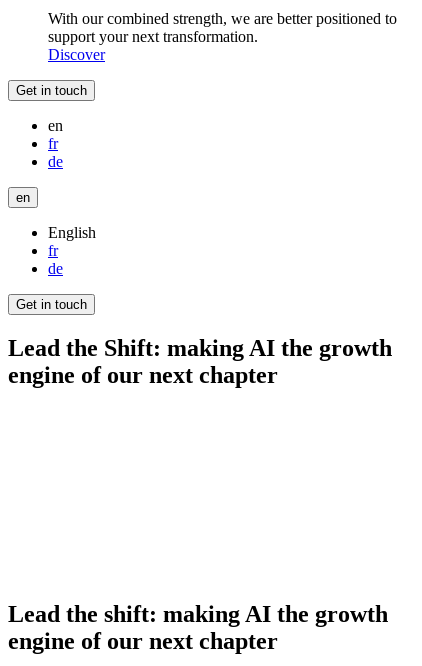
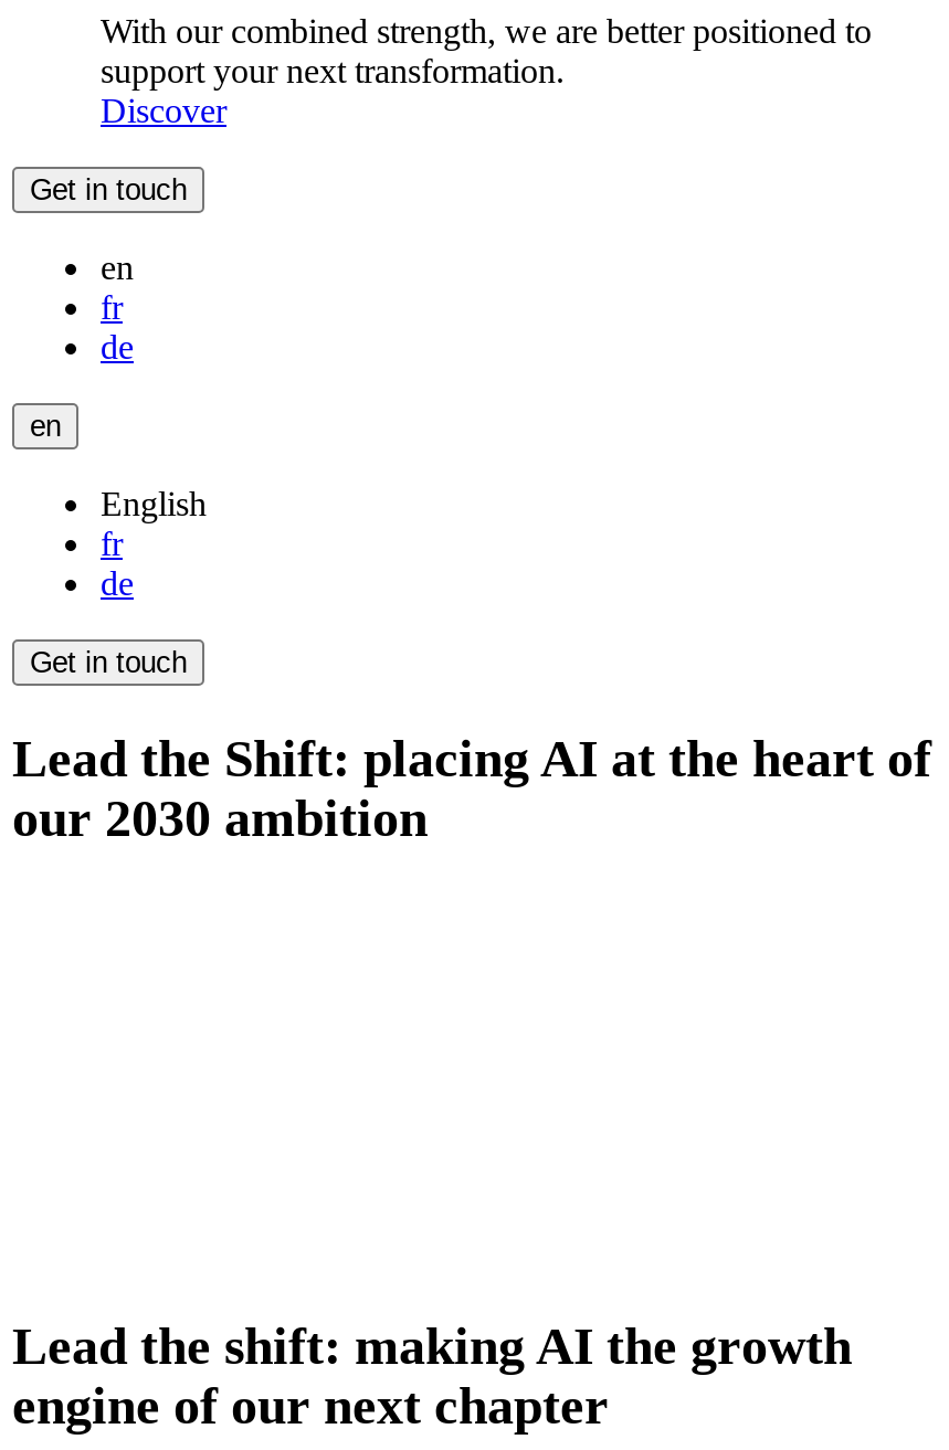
- Lead the Shift: making AI the growth
- engine of our next chapter
+ Lead the Shift: placing AI at the heart of
+ our 2030 ambition
